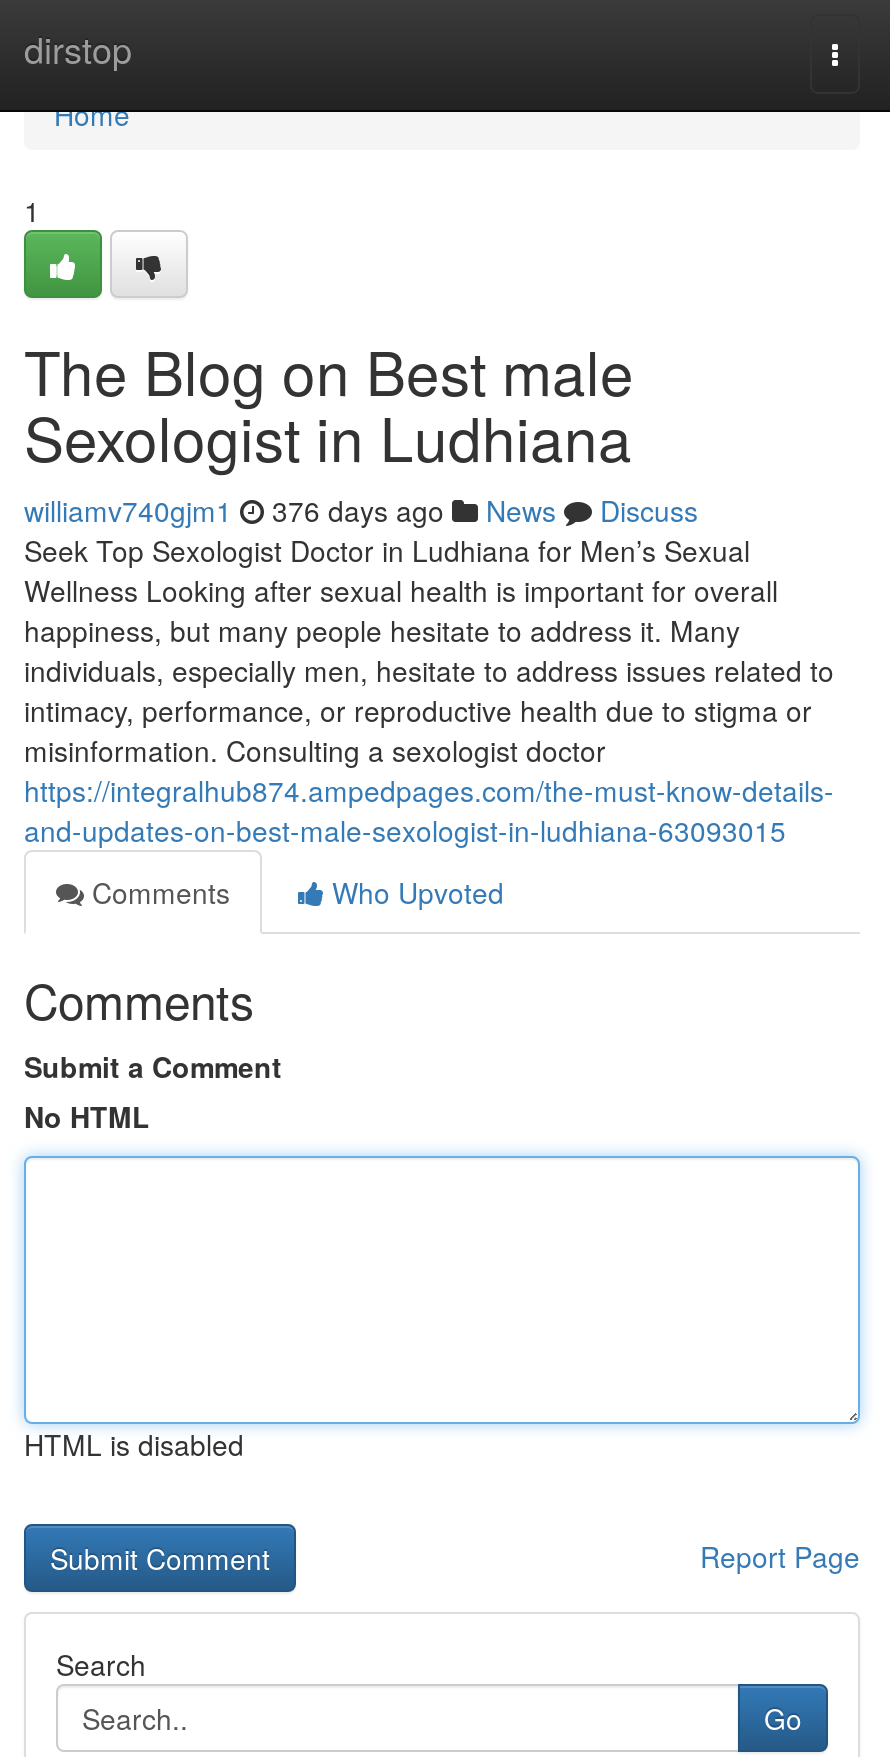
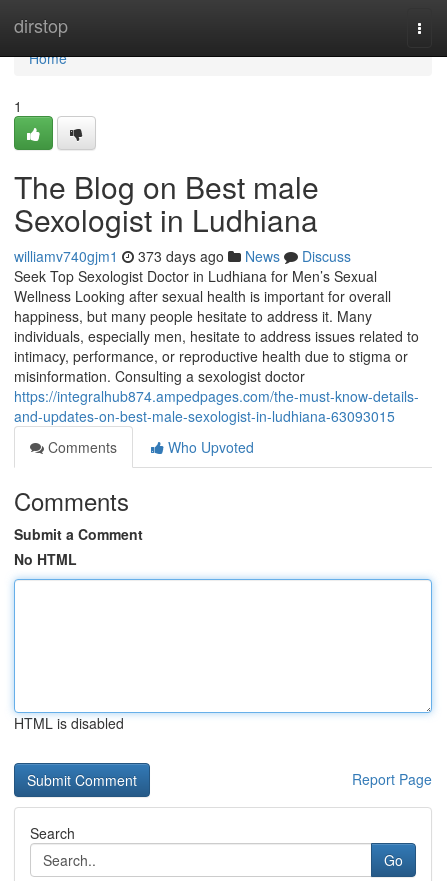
- williamv740gjm1 376 days ago News Discuss
+ williamv740gjm1 373 days ago News Discuss
